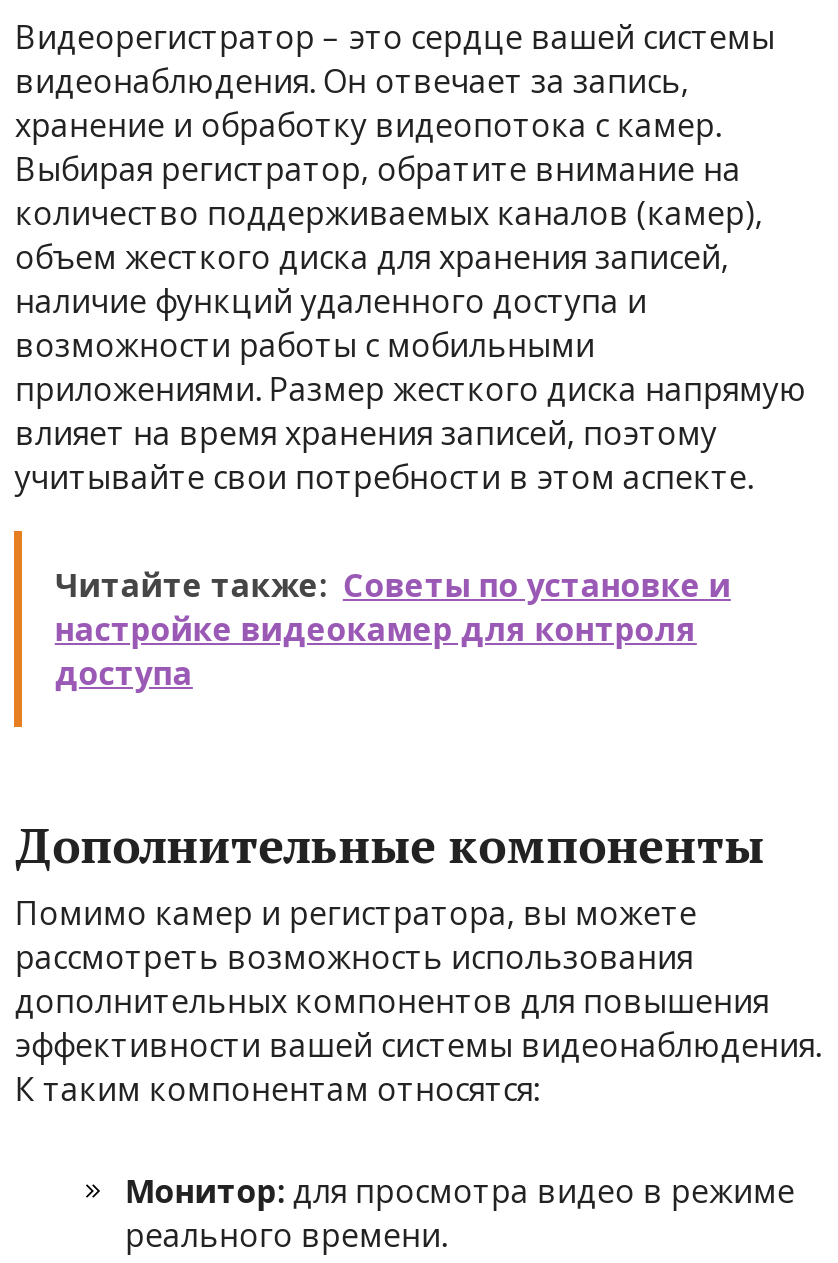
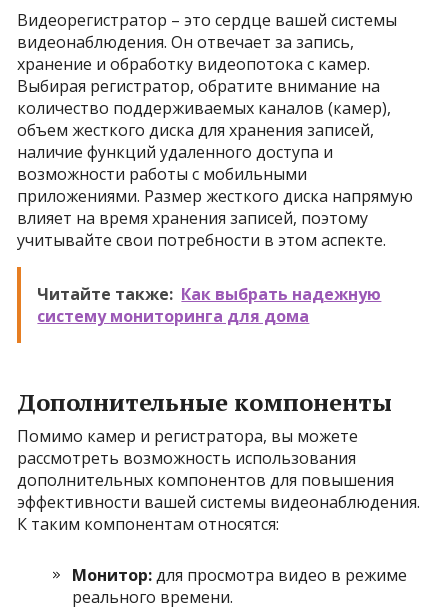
- Читайте также: Советы по установке и
- настройке видеокамер для контроля
- доступа
+ Читайте также: Как выбрать надежную
+ систему мониторинга для дома
